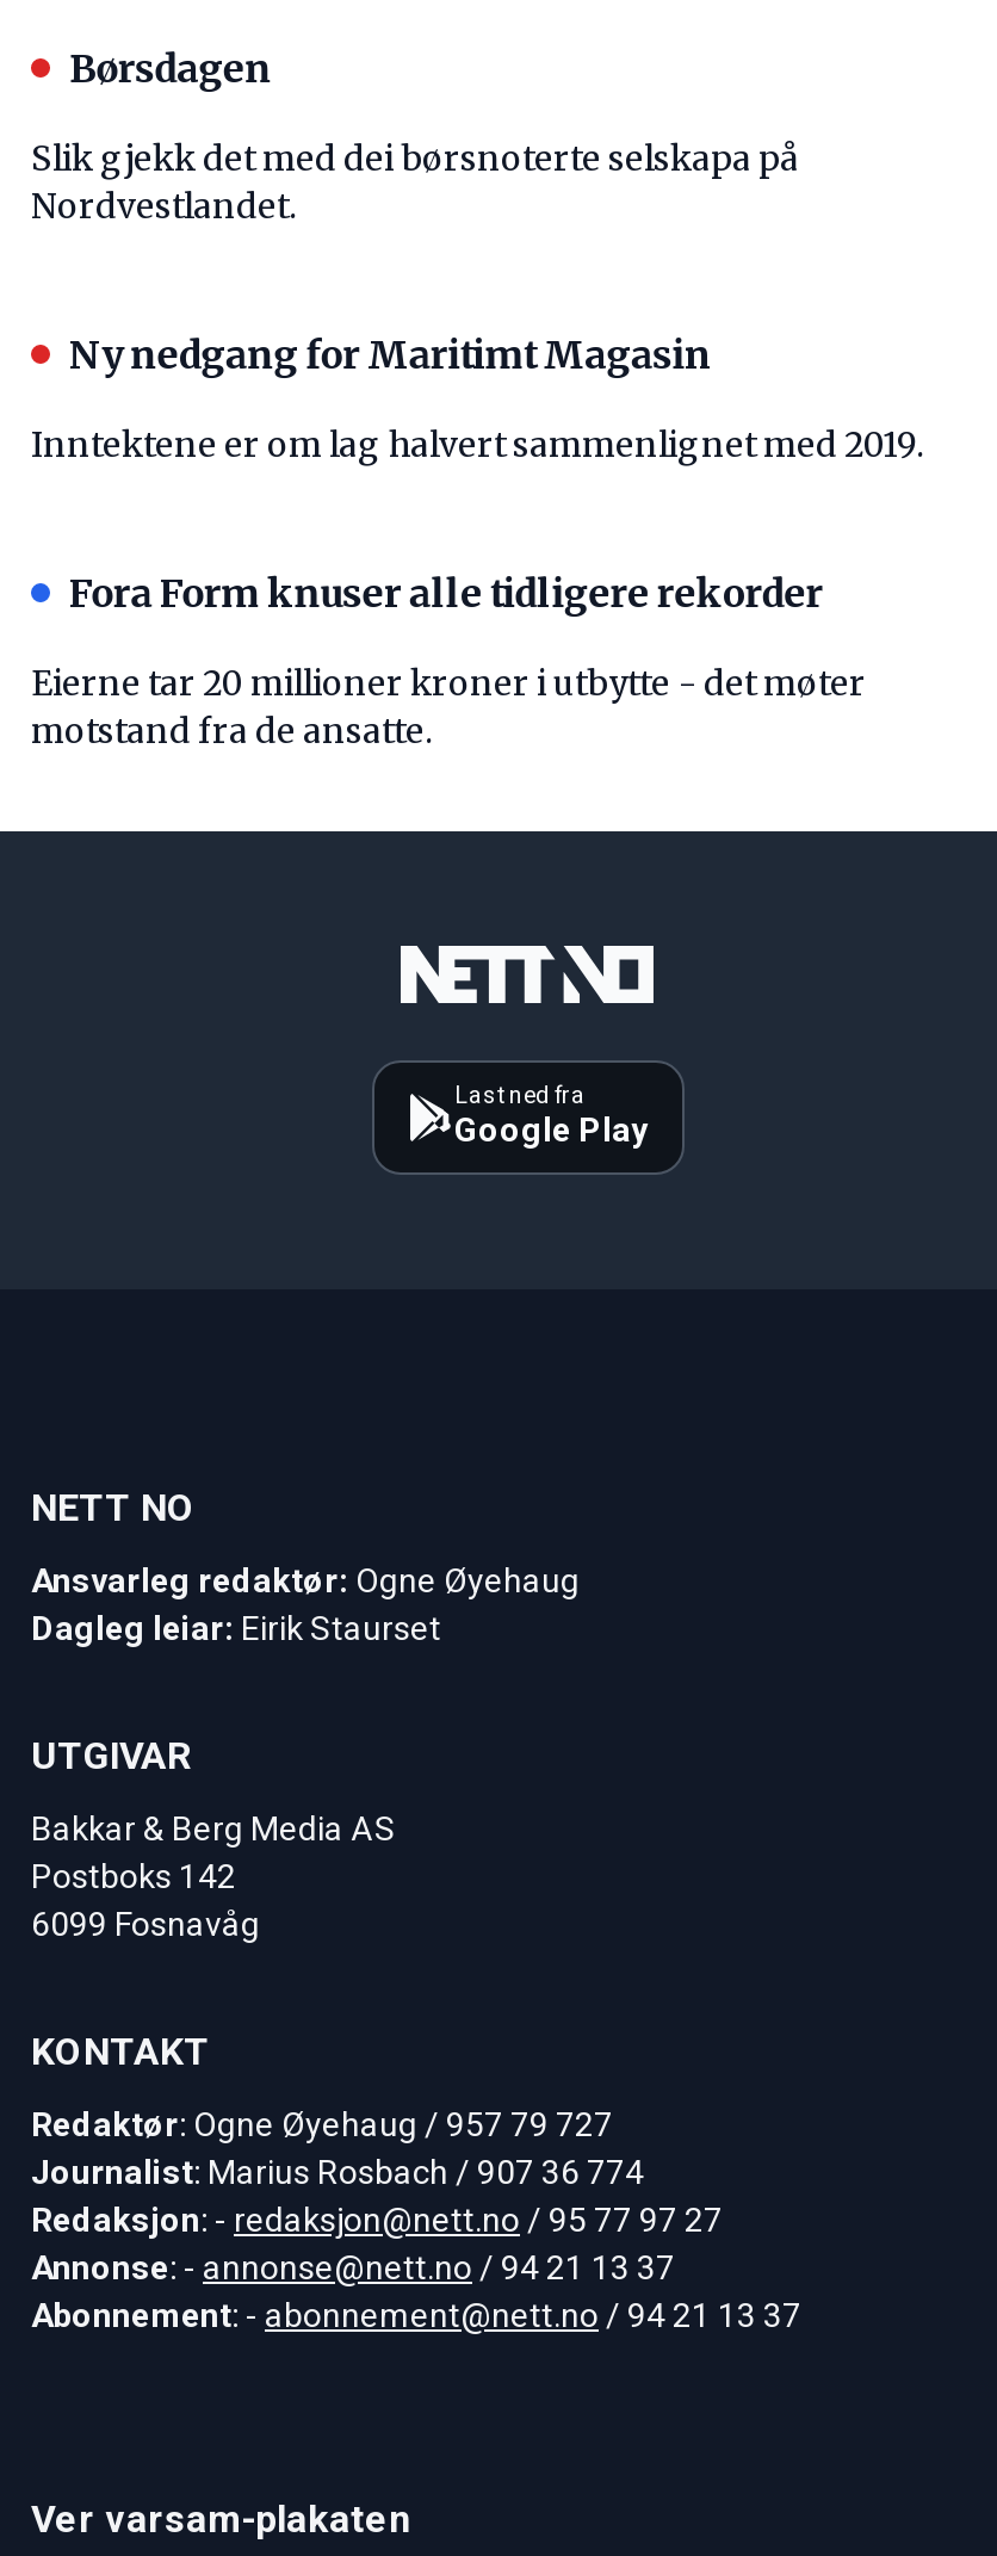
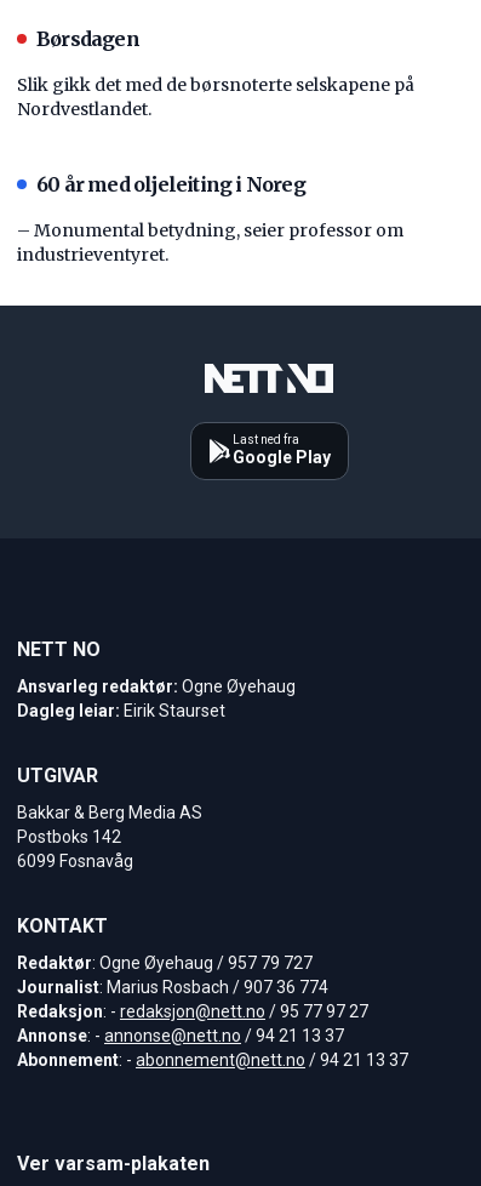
- Slik gjekk det med dei børsnoterte selskapa på
+ Slik gikk det med de børsnoterte selskapene på

- Ny nedgang for Maritimt Magasin
- Inntektene er om lag halvert sammenlignet med 2019.
- Fora Form knuser alle tidligere rekorder
- Eierne tar 20 millioner kroner i utbytte - det møter
- motstand fra de ansatte.
+ 60 år med oljeleiting i Noreg
+ – Monumental betydning, seier professor om
+ industrieventyret.
